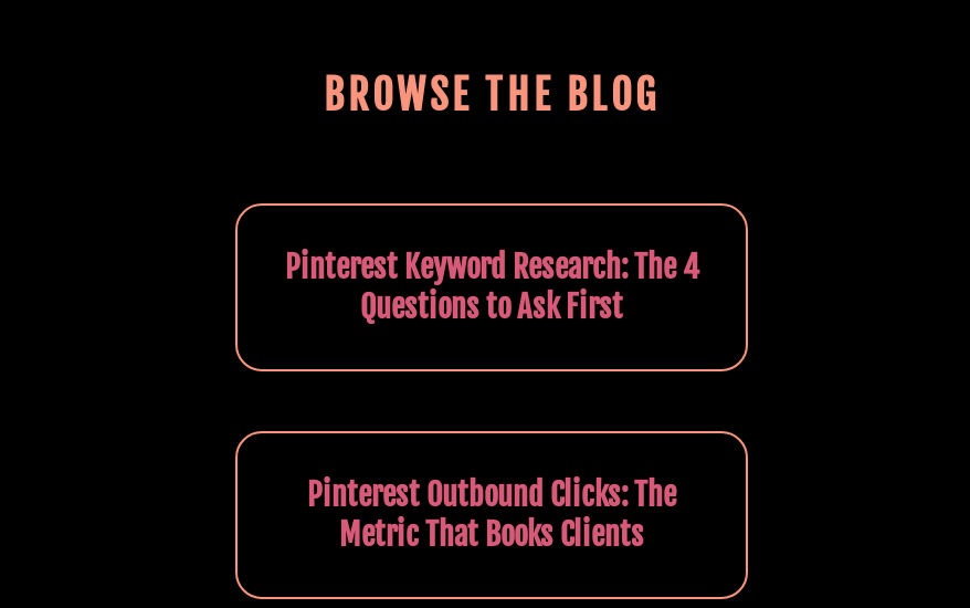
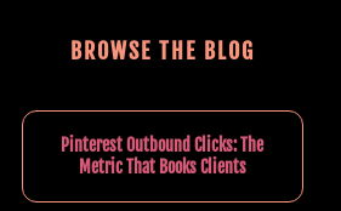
- Pinterest Keyword Research: The 4
- Questions to Ask First
